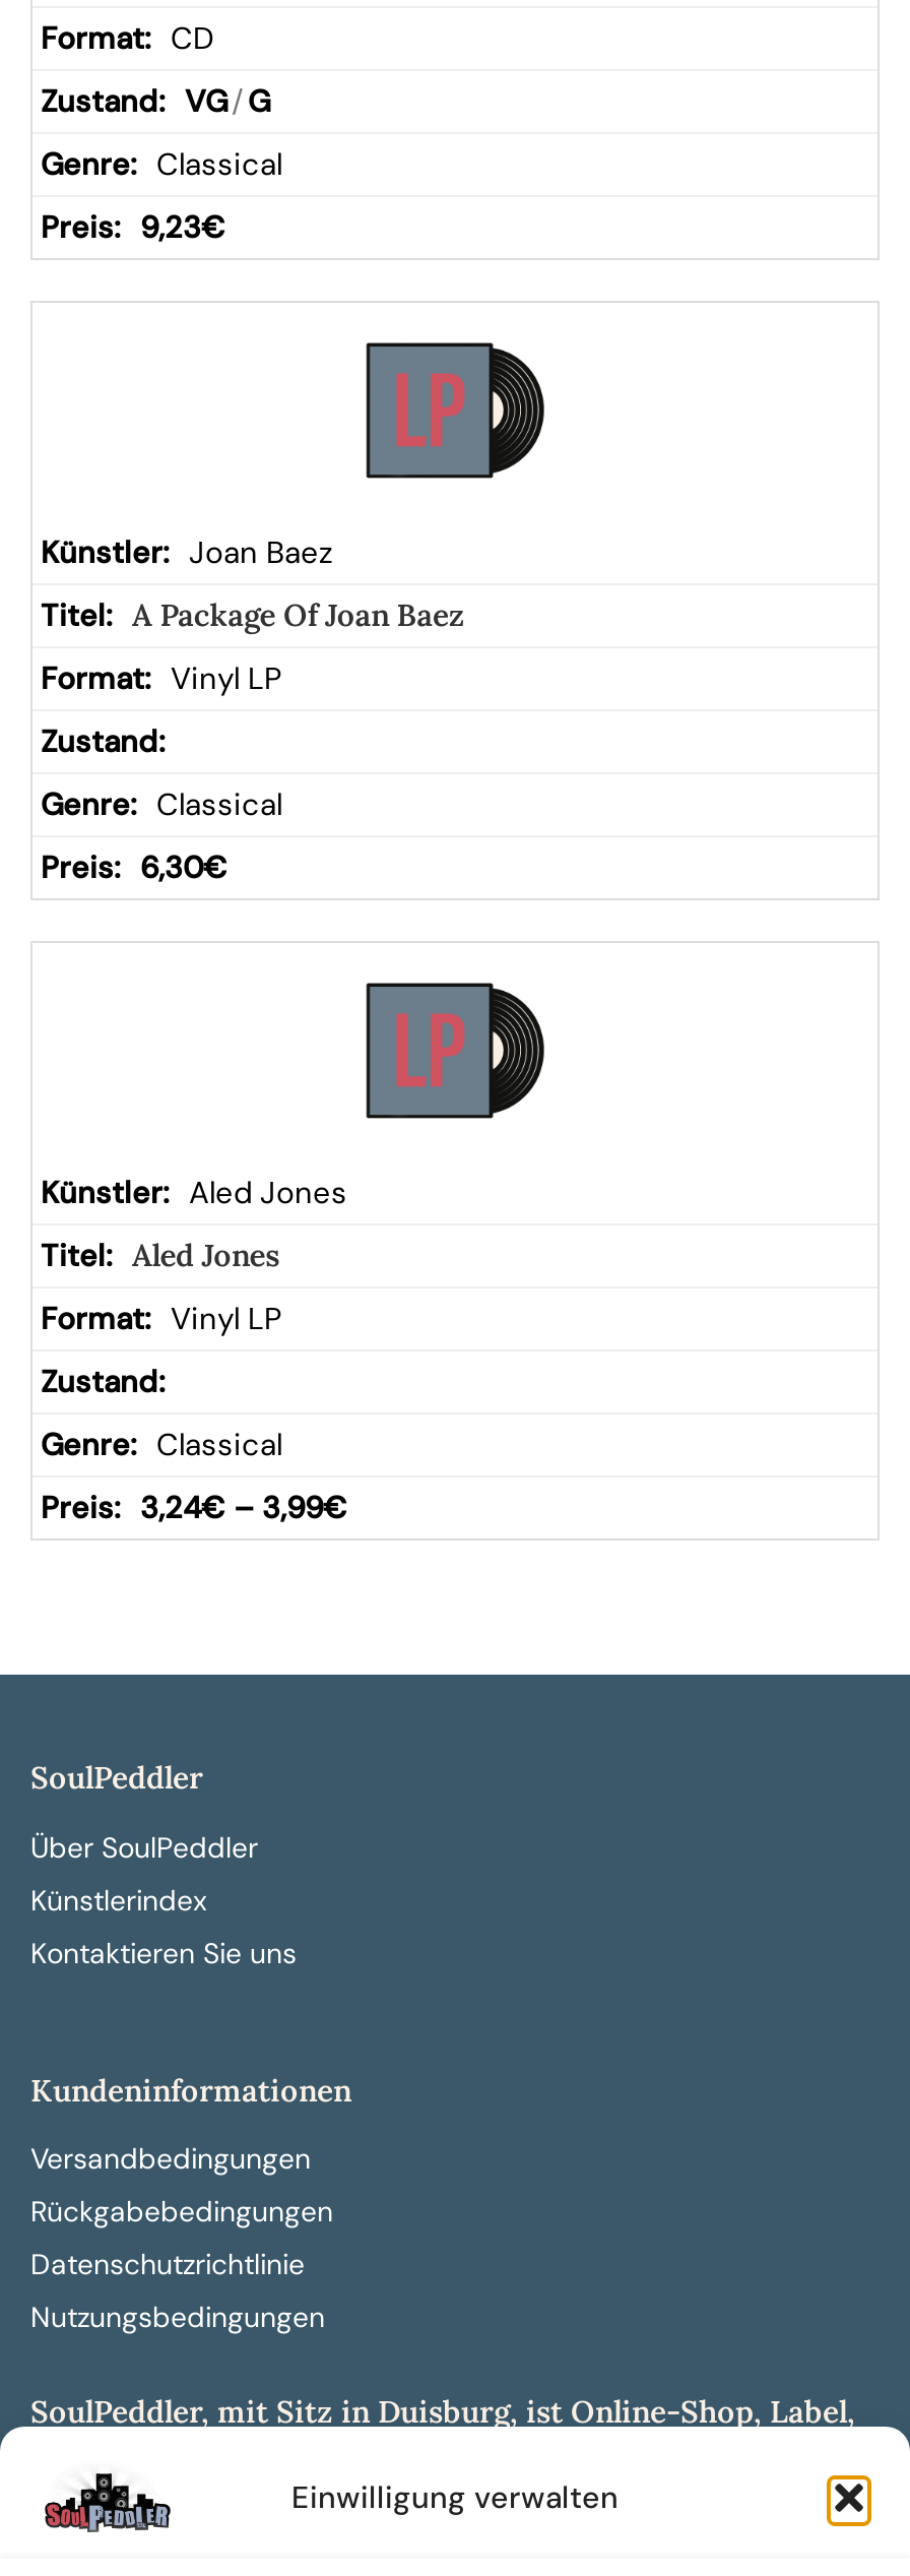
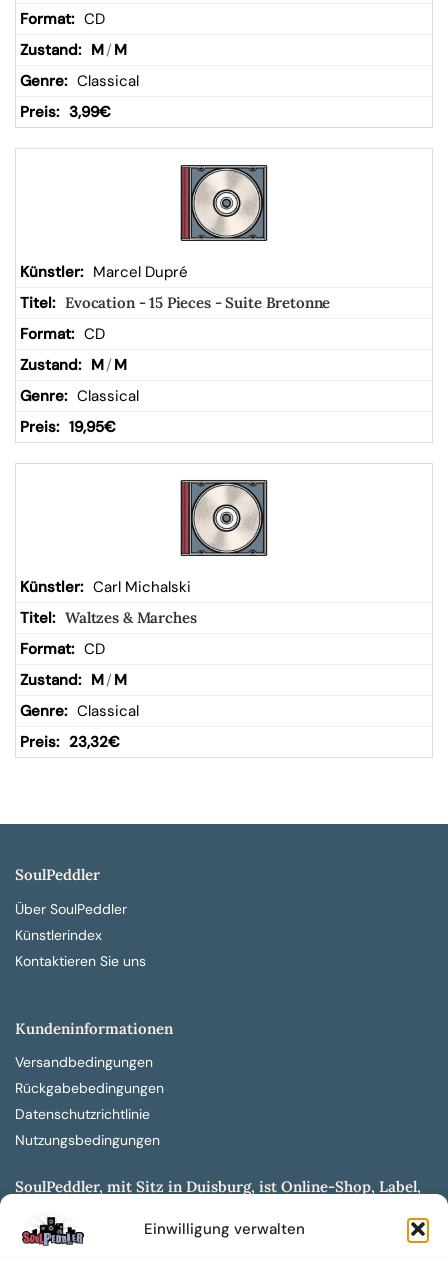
- VG / G
+ M / M

- 9,23€
+ 3,99€

- [image]
- Joan Baez
- A Package Of Joan Baez
- Vinyl LP
+ [image]
+ Marcel Dupré
+ Evocation - 15 Pieces - Suite Bretonne
+ CD
+ M / M

- 6,30€
+ 19,95€

- [image]
- Aled Jones
- Aled Jones
- Vinyl LP
+ [image]
+ Carl Michalski
+ Waltzes & Marches
+ CD
+ M / M

- 3,24€ – 3,99€
+ 23,32€
